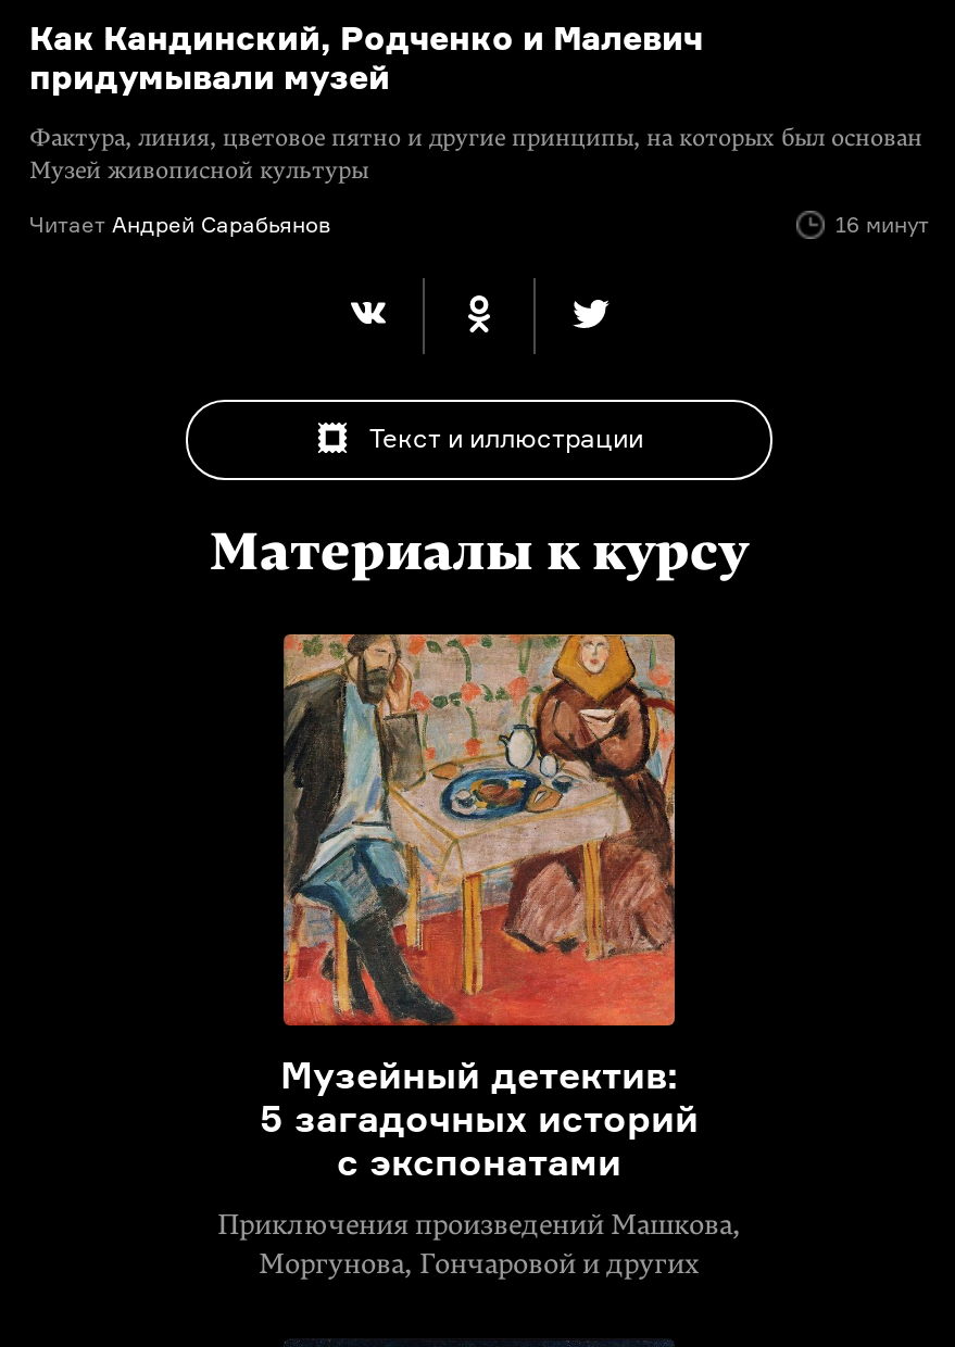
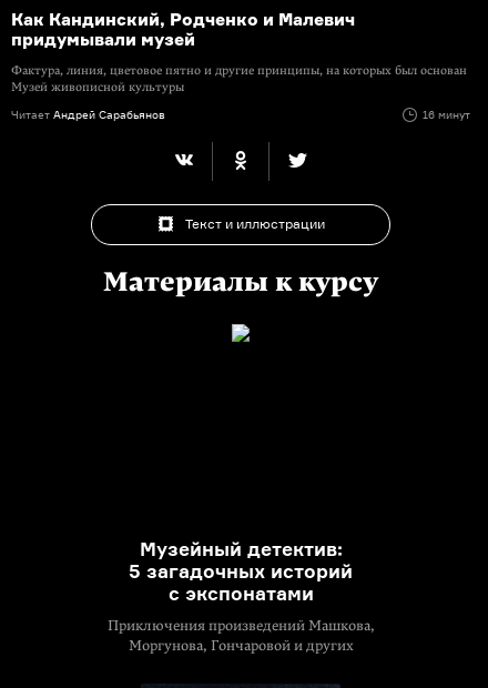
- [image]
